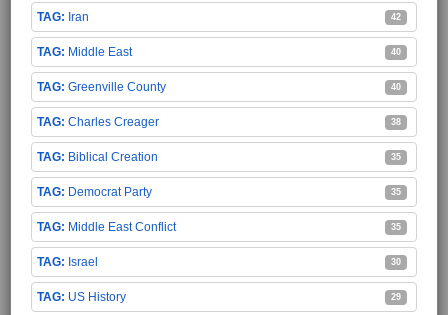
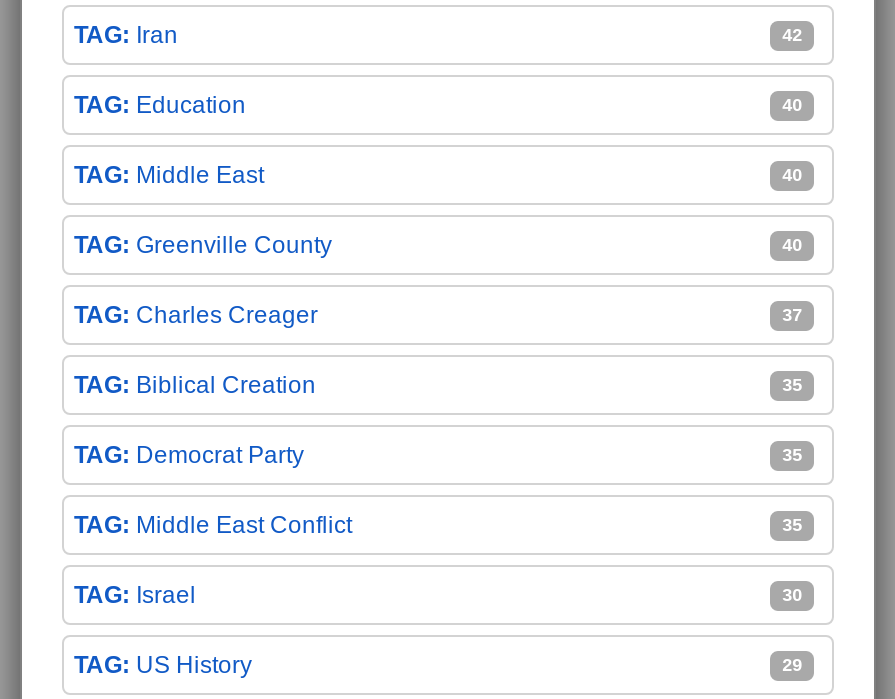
+ Education
+ 40

- 38
+ 37
